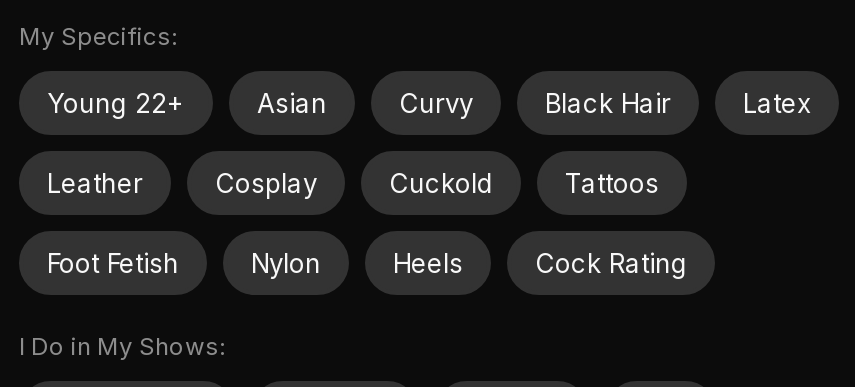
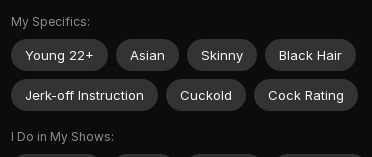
- Latex
- Leather
- Cosplay
+ Jerk-off Instruction

- Curvy
+ Skinny

- Tattoos
- Foot Fetish
- Nylon
- Heels
